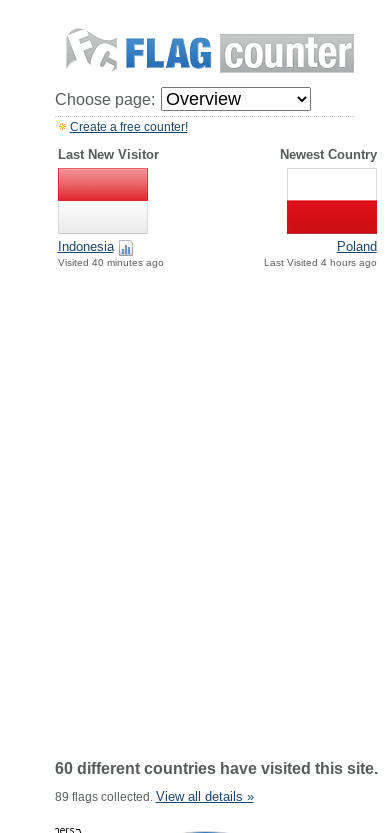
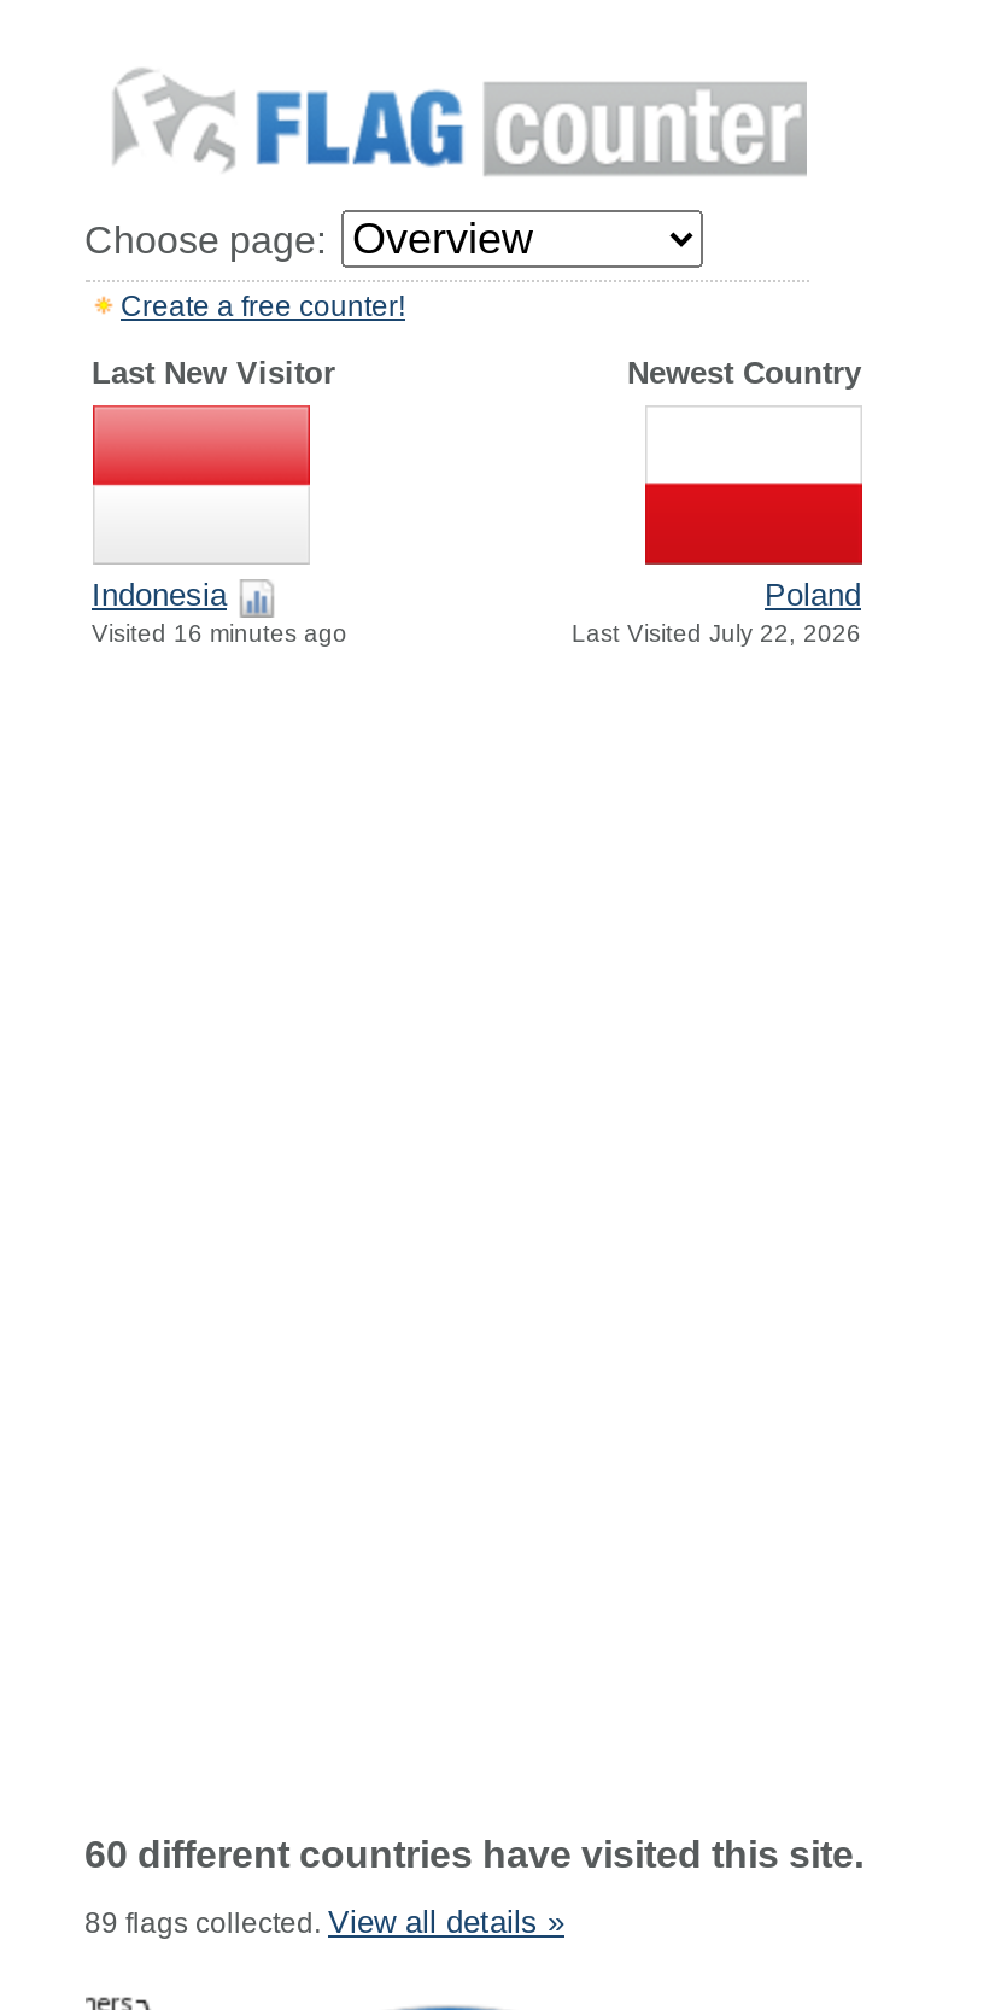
- Visited 40 minutes ago
+ Visited 16 minutes ago

- Last Visited 4 hours ago
+ Last Visited July 22, 2026
